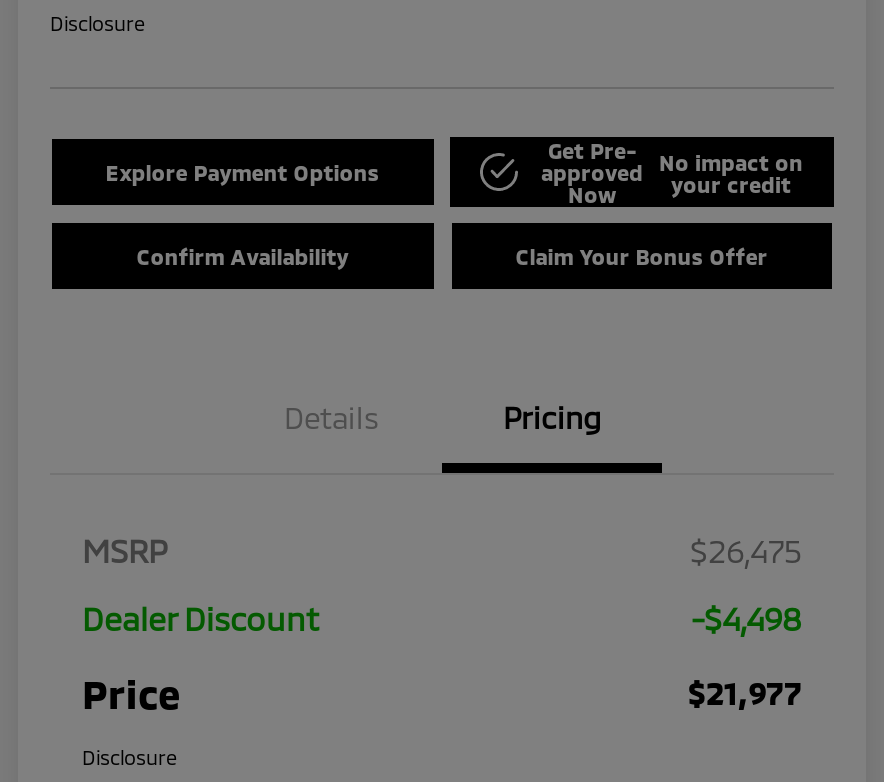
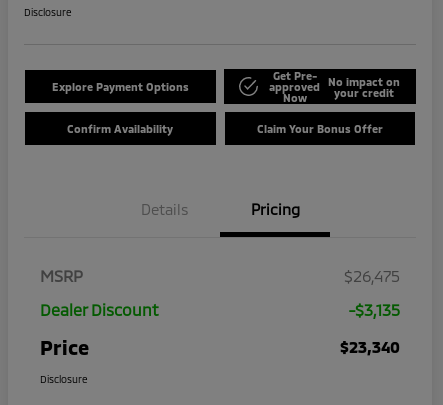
- -$4,498
+ -$3,135

- $21,977
+ $23,340
